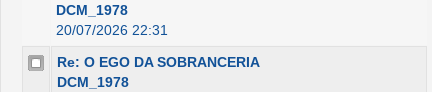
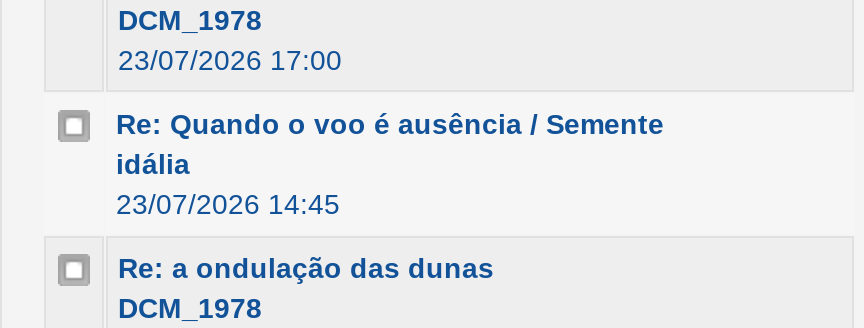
- 20/07/2026 22:31
- Re: O EGO DA SOBRANCERIA
+ 23/07/2026 17:00
+ Re: Quando o voo é ausência / Semente
+ idália
+ 23/07/2026 14:45
+ Re: a ondulação das dunas
